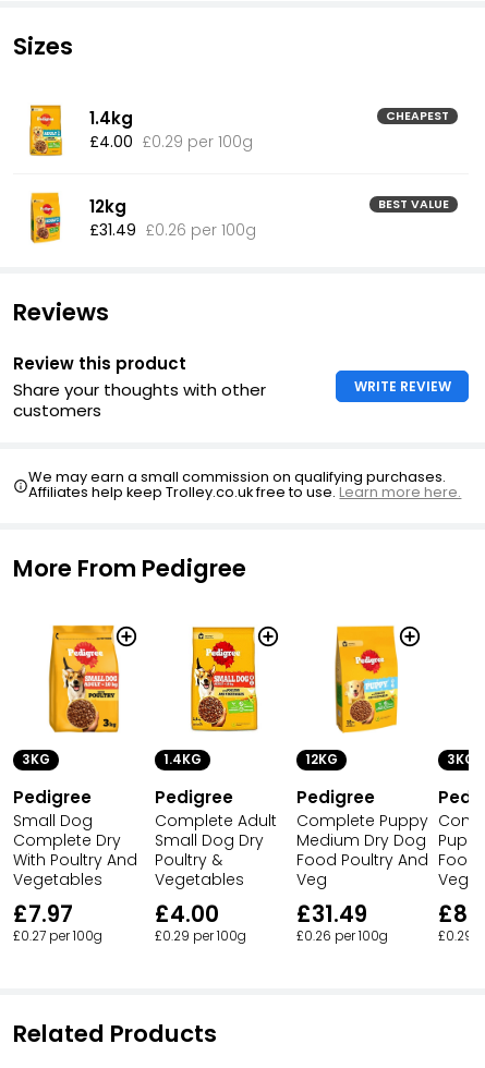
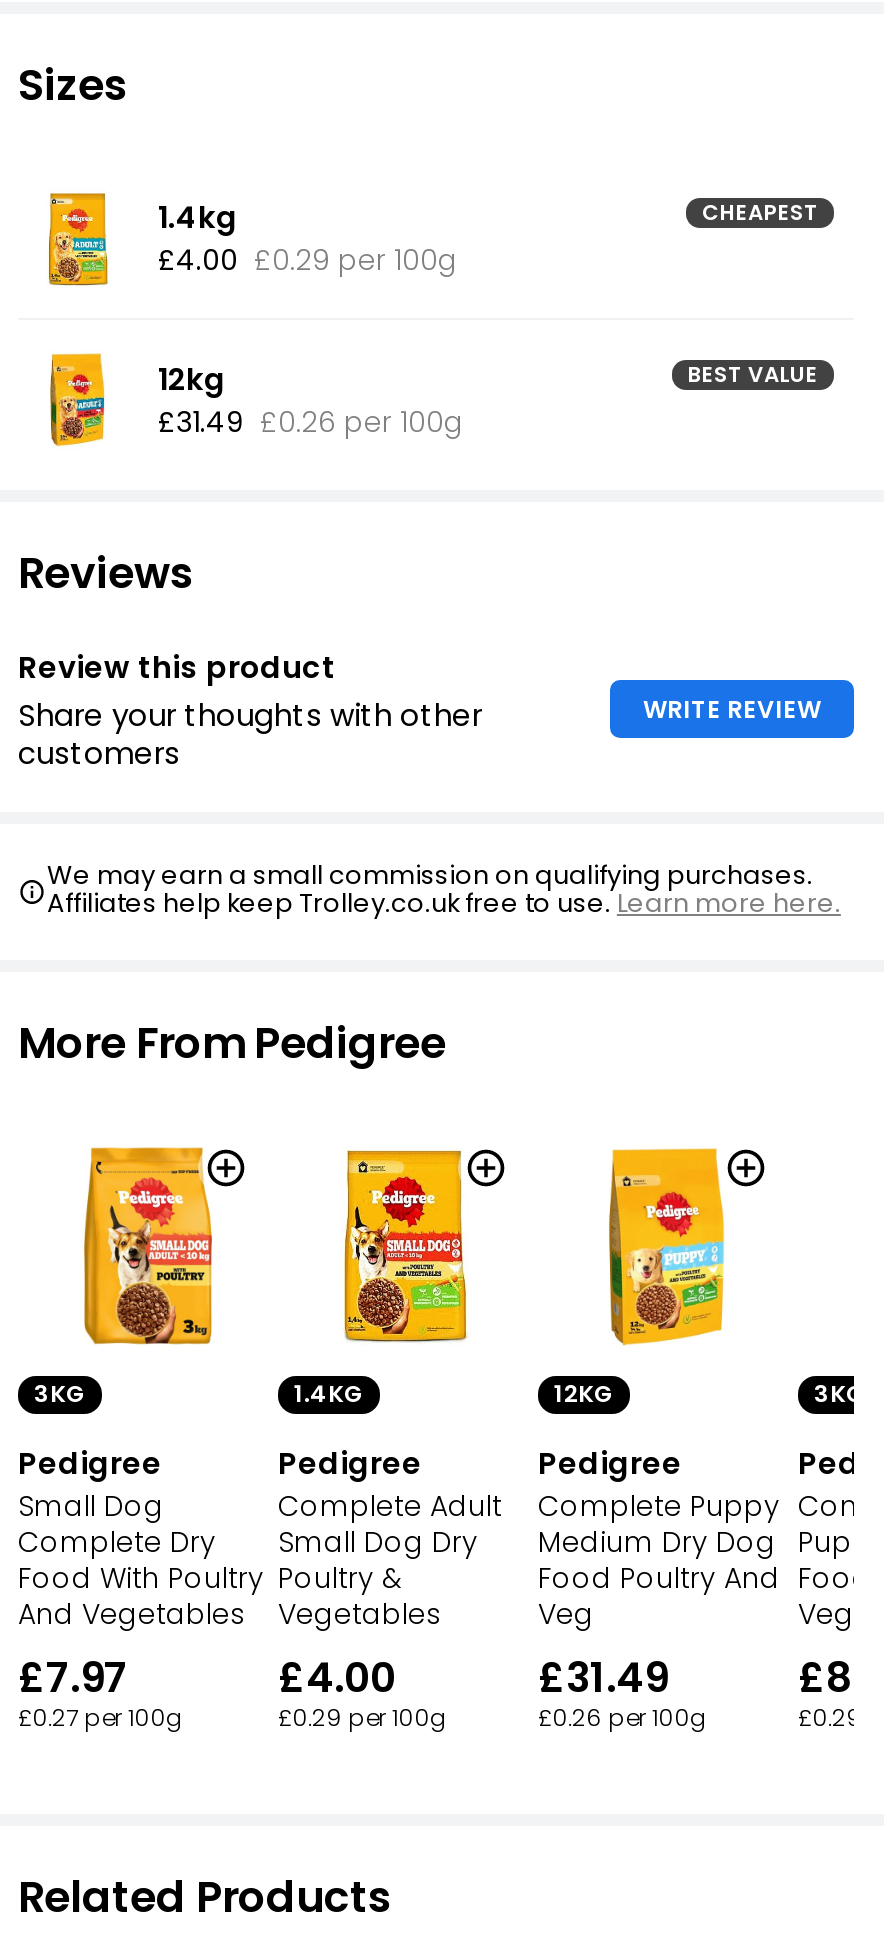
- With Poultry And
- Vegetables
+ Food With Poultry
+ And Vegetables
